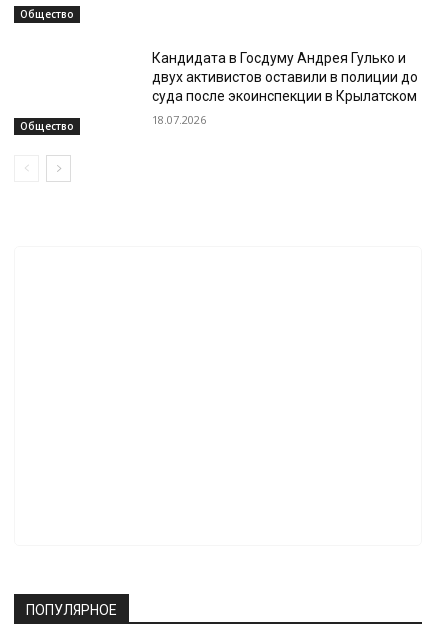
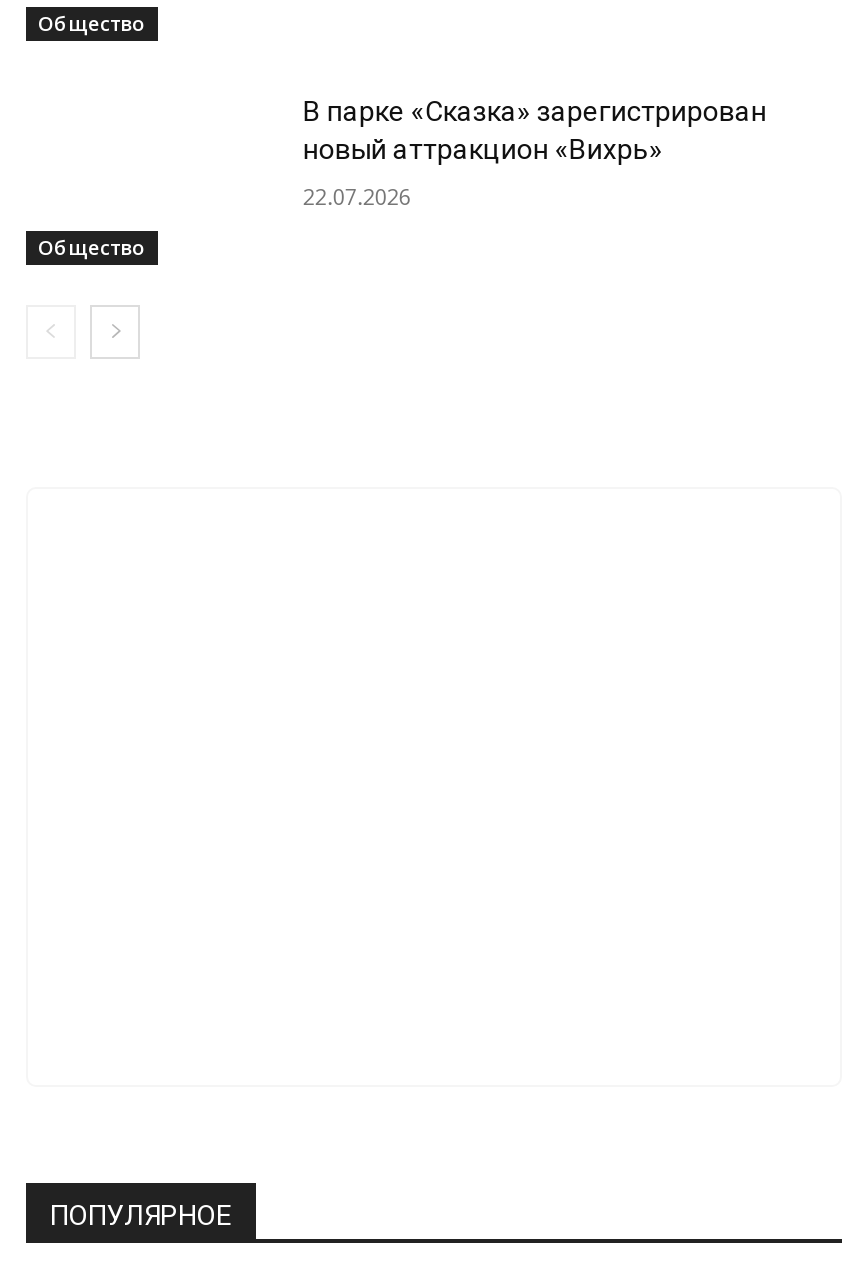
- Кандидата в Госдуму Андрея Гулько и
- двух активистов оставили в полиции до
- суда после экоинспекции в Крылатском
+ В парке «Сказка» зарегистрирован
+ новый аттракцион «Вихрь»

- 18.07.2026
+ 22.07.2026
